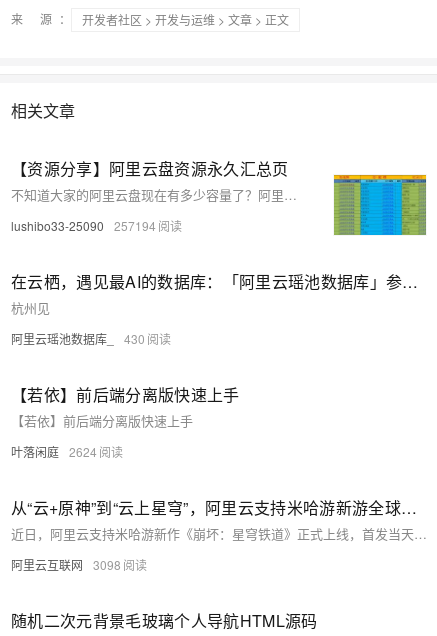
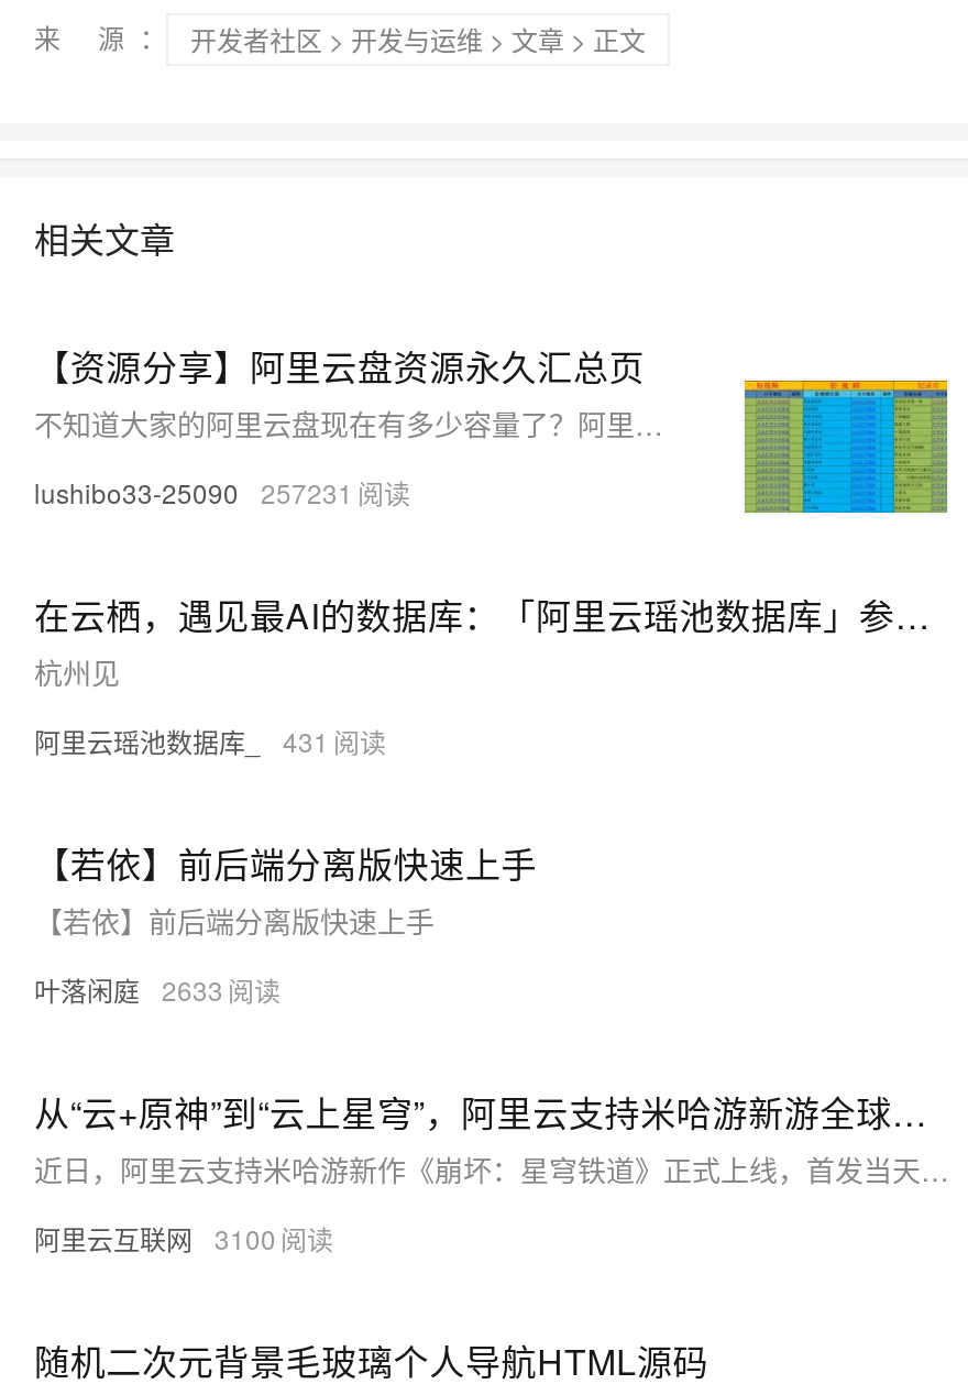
- lushibo33-25090 257194
+ lushibo33-25090 257231

- 阿里云瑶池数据库_ 430
+ 阿里云瑶池数据库_ 431

- 叶落闲庭 2624
+ 叶落闲庭 2633

- 阿里云互联网 3098
+ 阿里云互联网 3100
